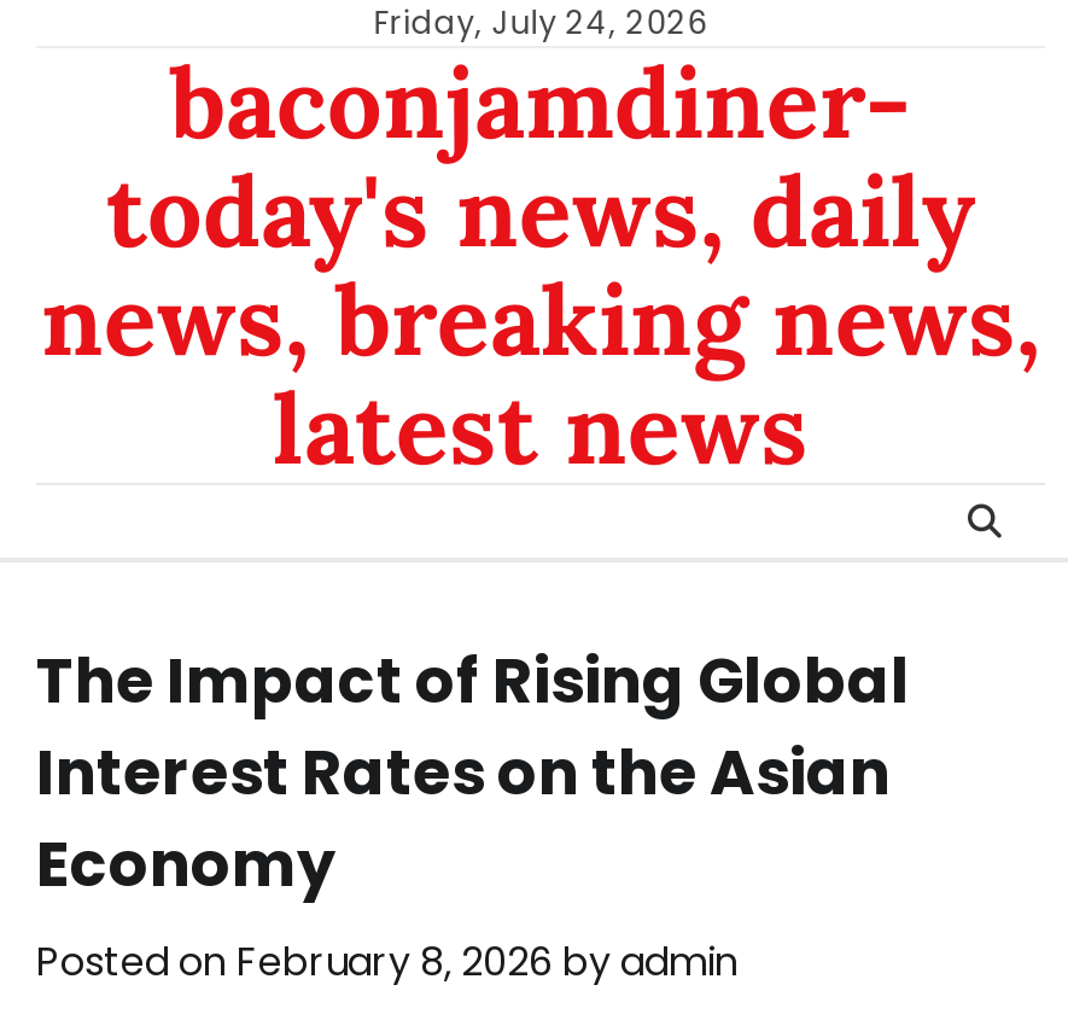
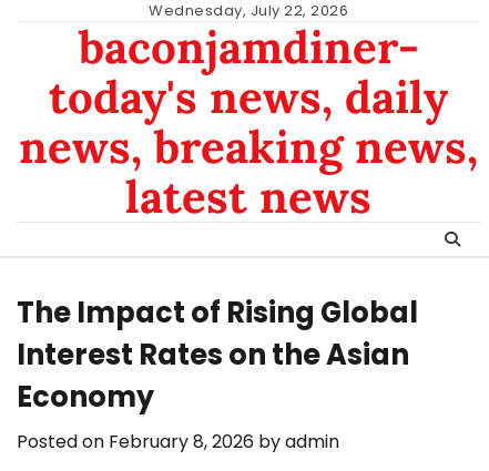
- Friday, July 24, 2026
+ Wednesday, July 22, 2026
